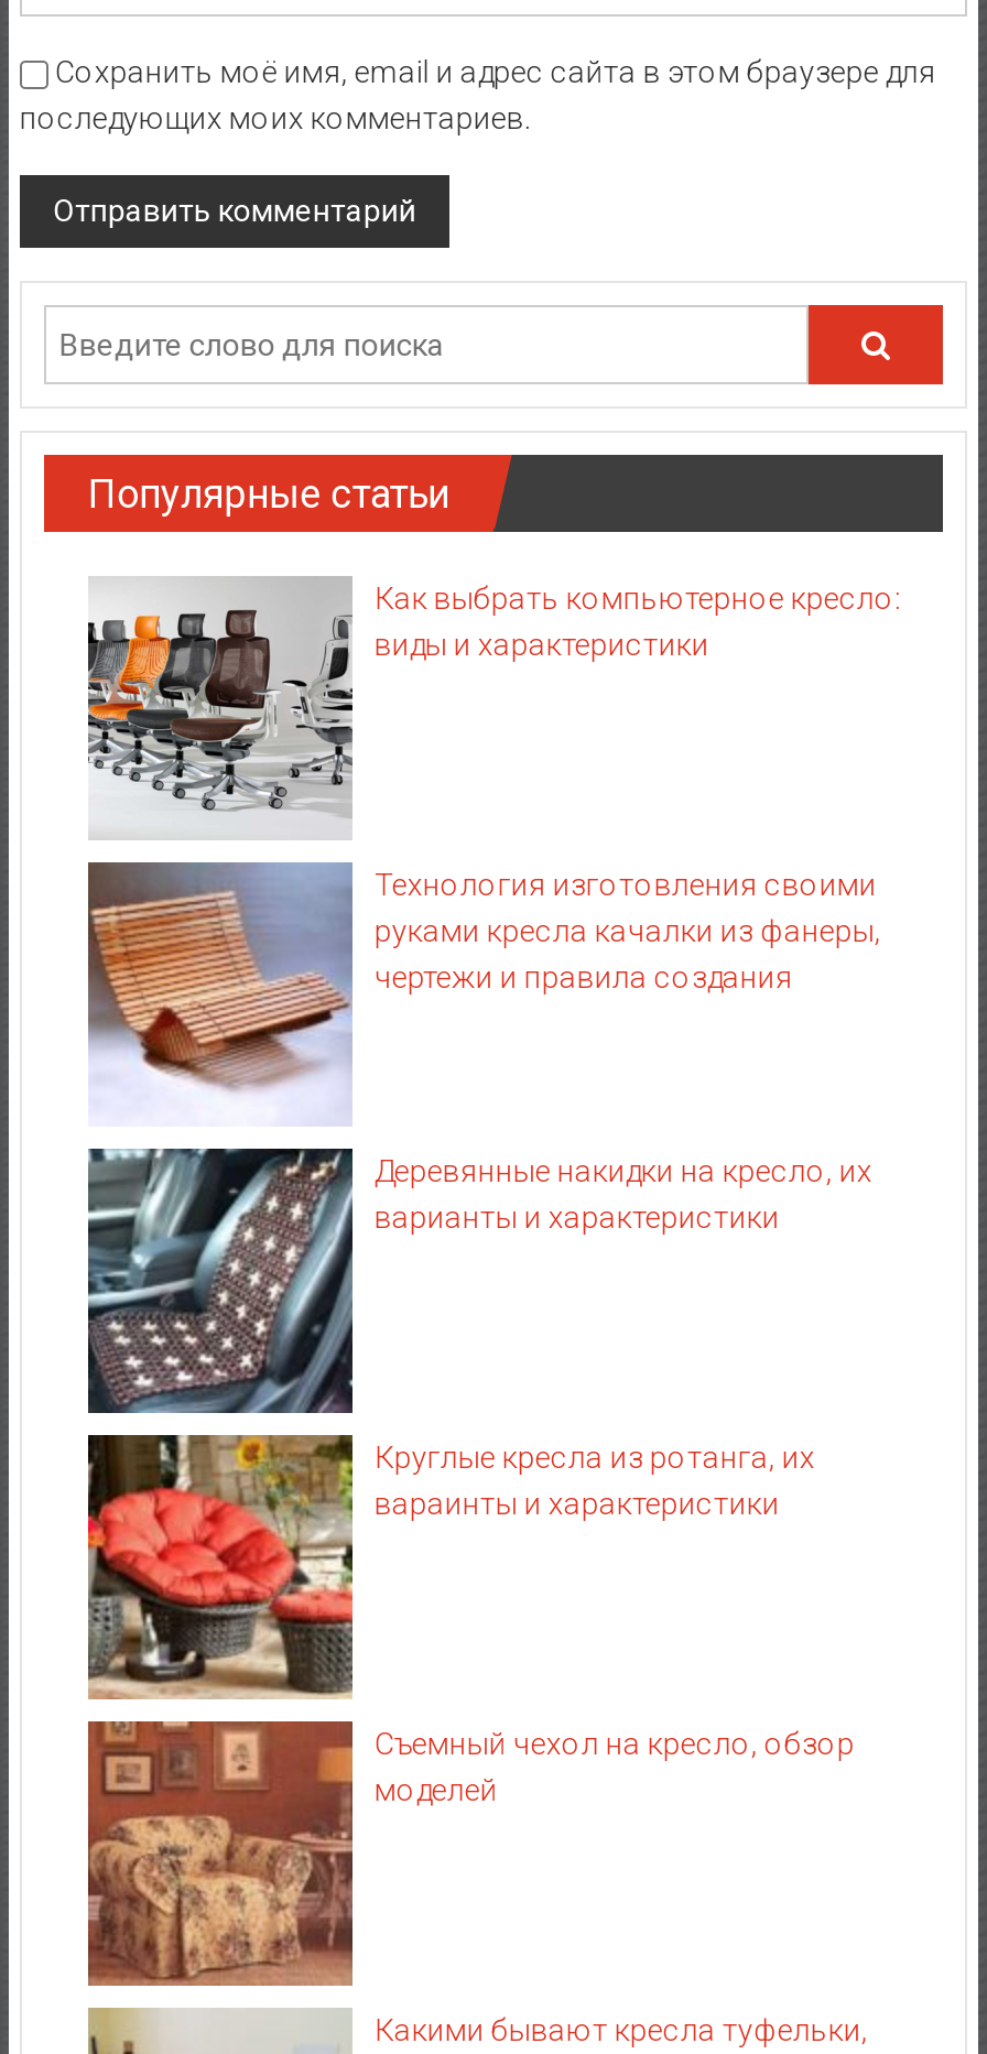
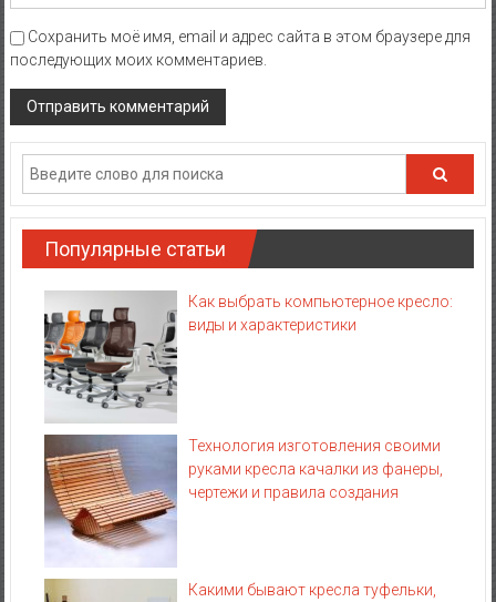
- [image]
- Деревянные накидки на кресло, их
- варианты и характеристики

- [image]
- Круглые кресла из ротанга, их
- вараинты и характеристики

- [image]
- Съемный чехол на кресло, обзор
- моделей
